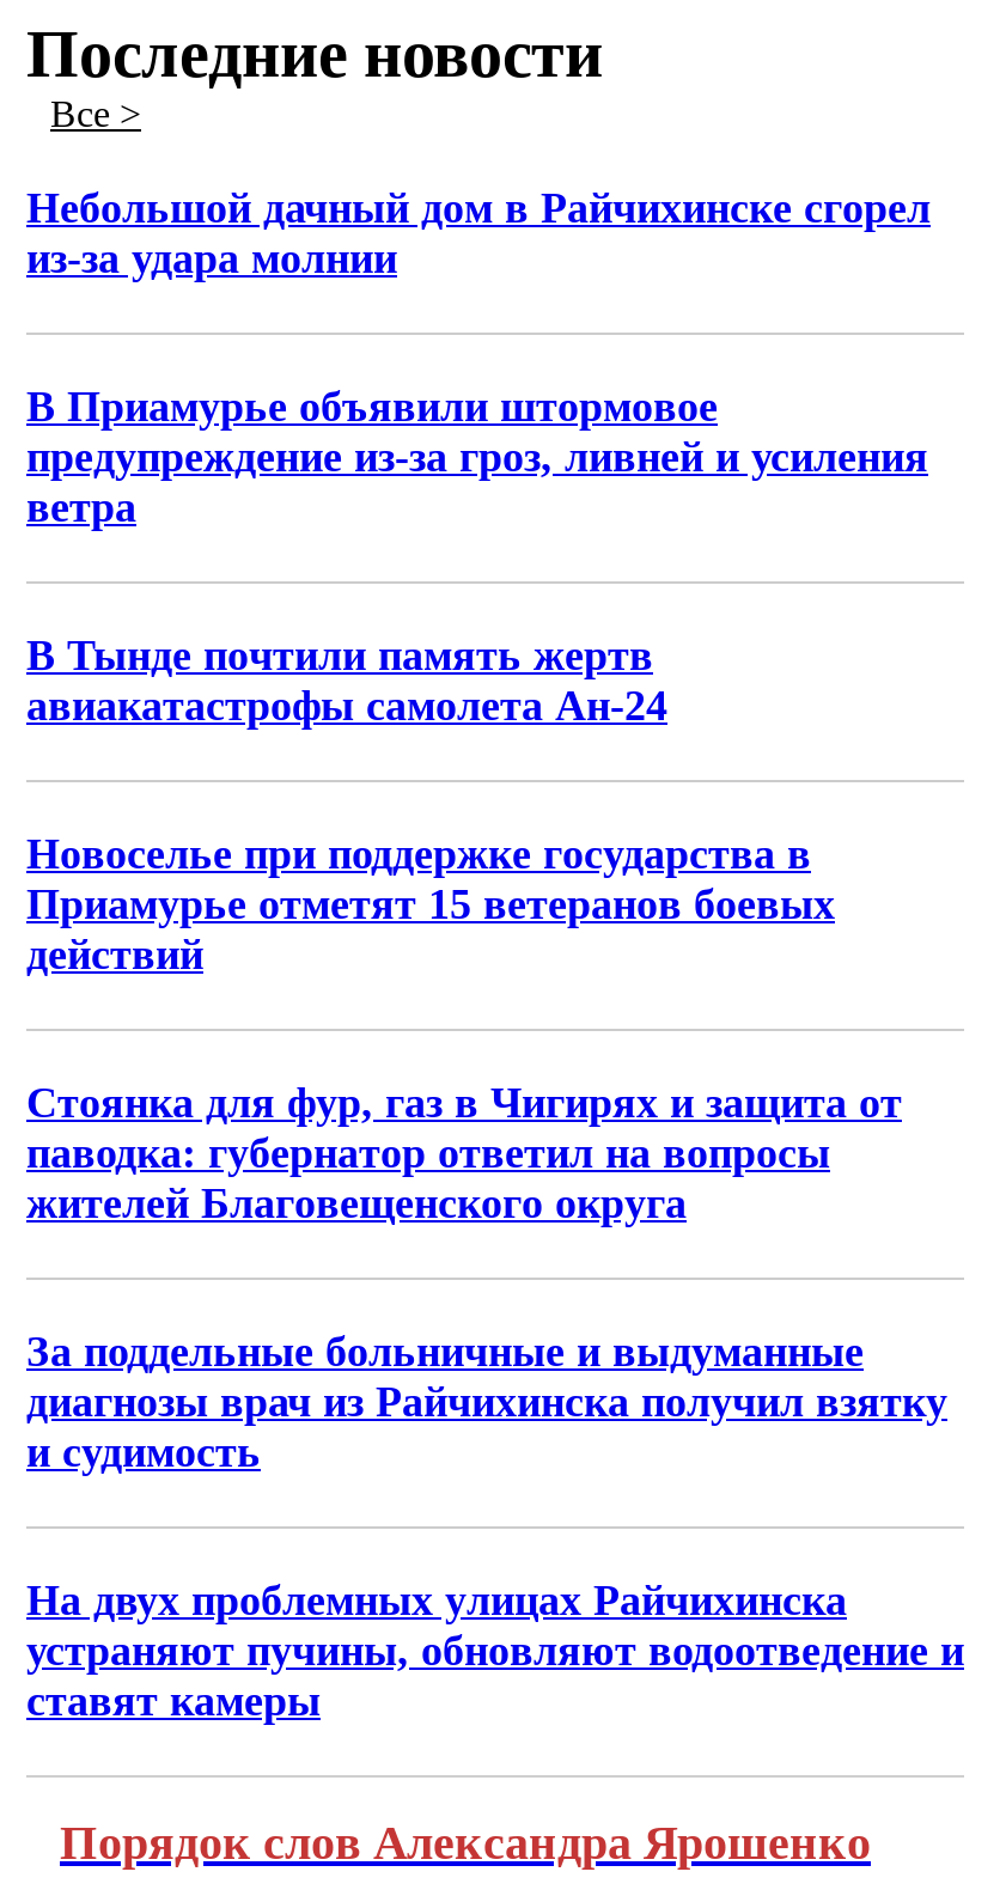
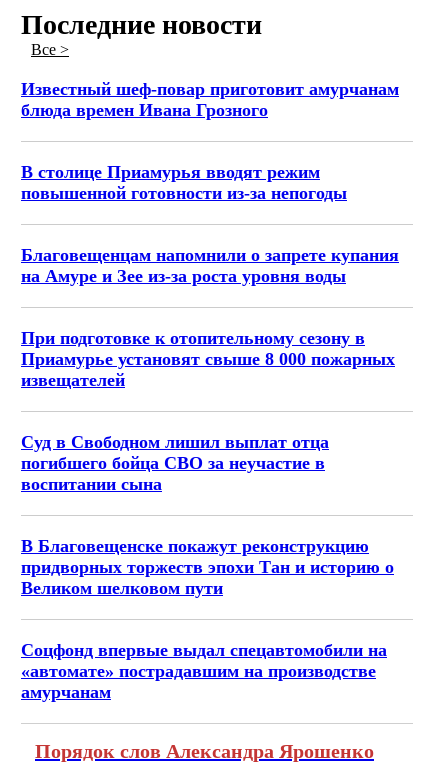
- Небольшой дачный дом в Райчихинске сгорел
- из-за удара молнии
+ Известный шеф-повар приготовит амурчанам
+ блюда времен Ивана Грозного

- В Приамурье объявили штормовое
- предупреждение из-за гроз, ливней и усиления
- ветра
+ В столице Приамурья вводят режим
+ повышенной готовности из-за непогоды

- В Тынде почтили память жертв
- авиакатастрофы самолета Ан-24
+ Благовещенцам напомнили о запрете купания
+ на Амуре и Зее из-за роста уровня воды

- Новоселье при поддержке государства в
- Приамурье отметят 15 ветеранов боевых
- действий
+ При подготовке к отопительному сезону в
+ Приамурье установят свыше 8 000 пожарных
+ извещателей

- Стоянка для фур, газ в Чигирях и защита от
- паводка: губернатор ответил на вопросы
- жителей Благовещенского округа
+ Суд в Свободном лишил выплат отца
+ погибшего бойца СВО за неучастие в
+ воспитании сына

- За поддельные больничные и выдуманные
- диагнозы врач из Райчихинска получил взятку
- и судимость
+ В Благовещенске покажут реконструкцию
+ придворных торжеств эпохи Тан и историю о
+ Великом шелковом пути

- На двух проблемных улицах Райчихинска
- устраняют пучины, обновляют водоотведение и
- ставят камеры
+ Соцфонд впервые выдал спецавтомобили на
+ «автомате» пострадавшим на производстве
+ амурчанам
